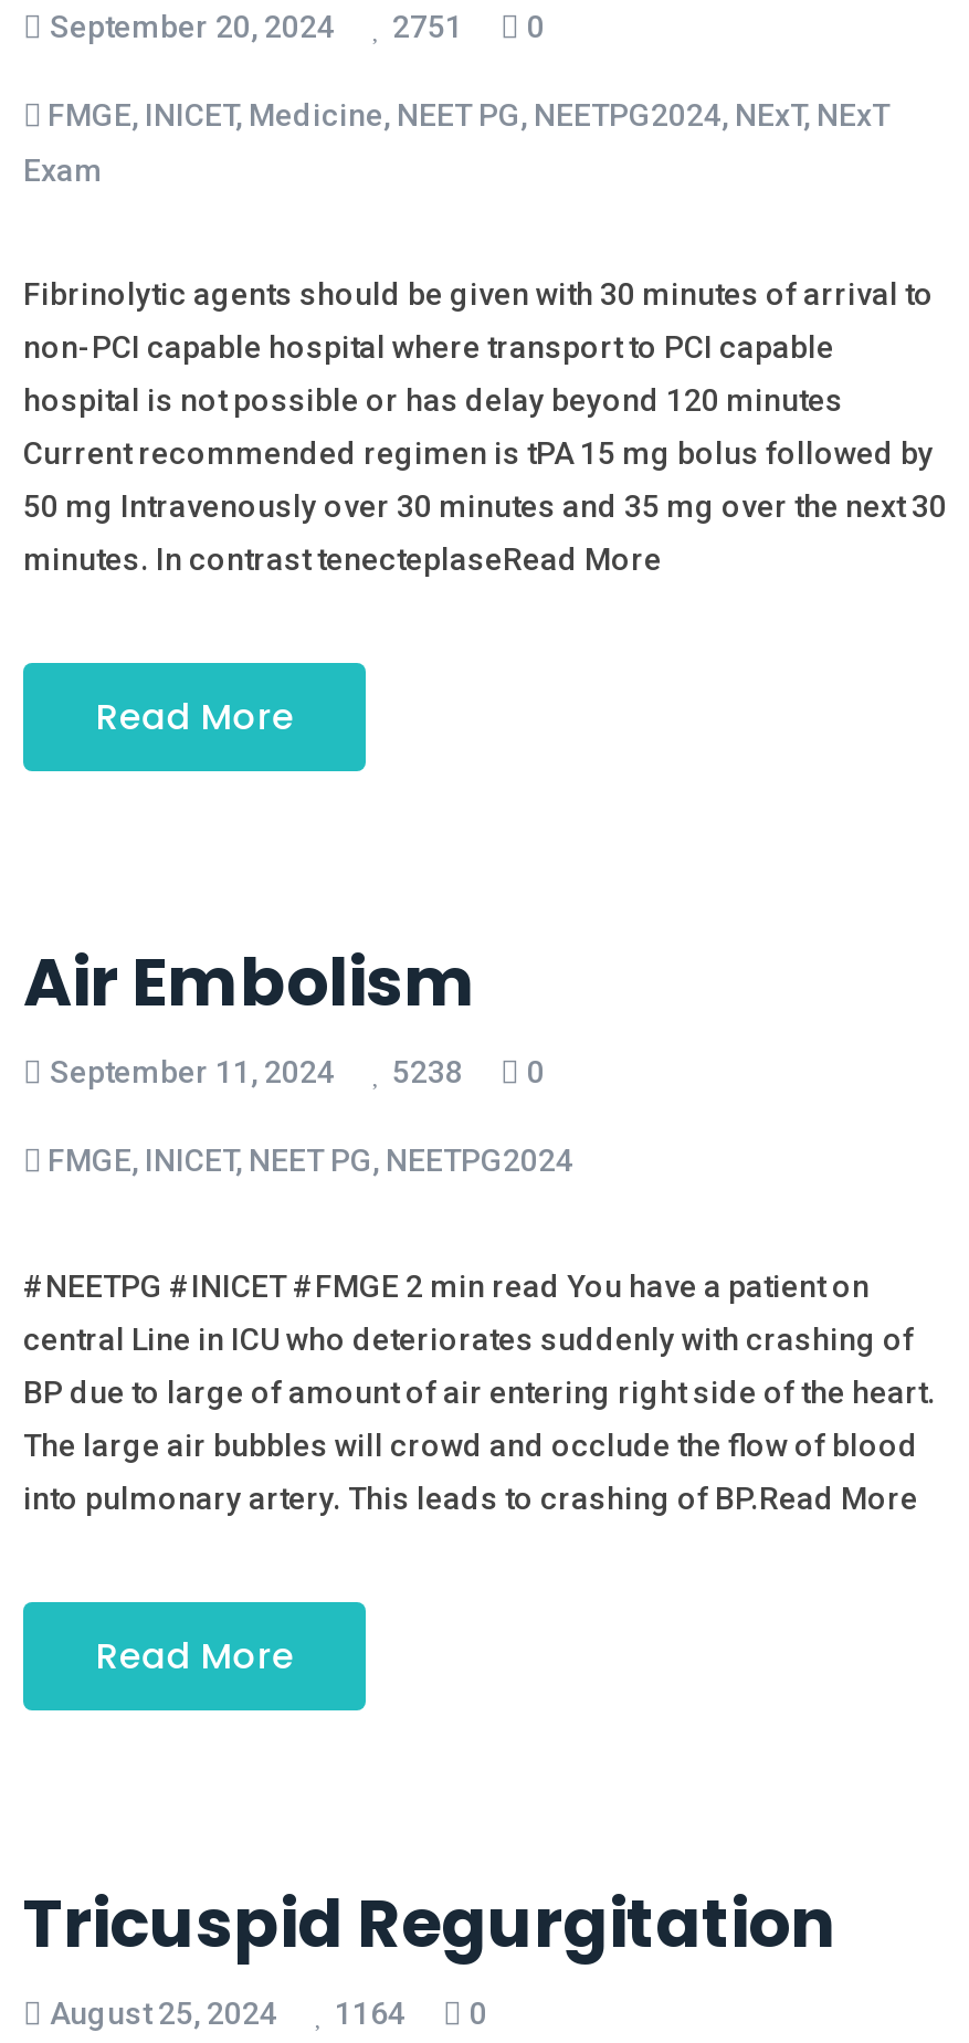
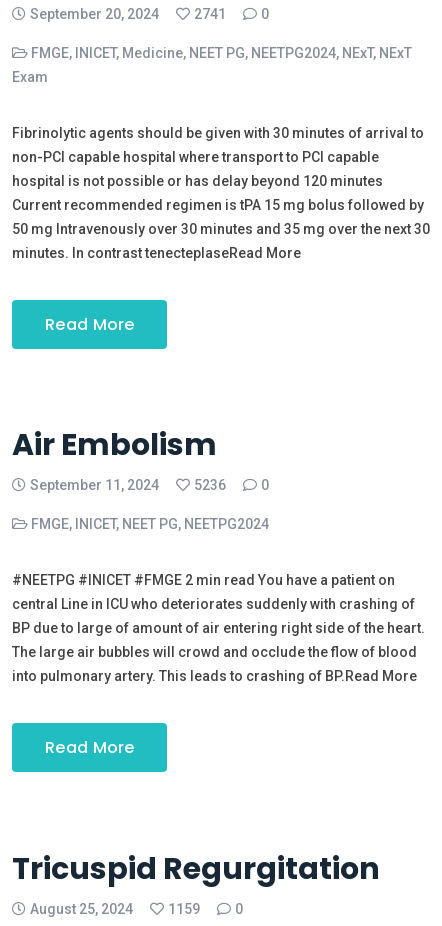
- 2751
+ 2741

- 5238
+ 5236

- 1164
+ 1159
